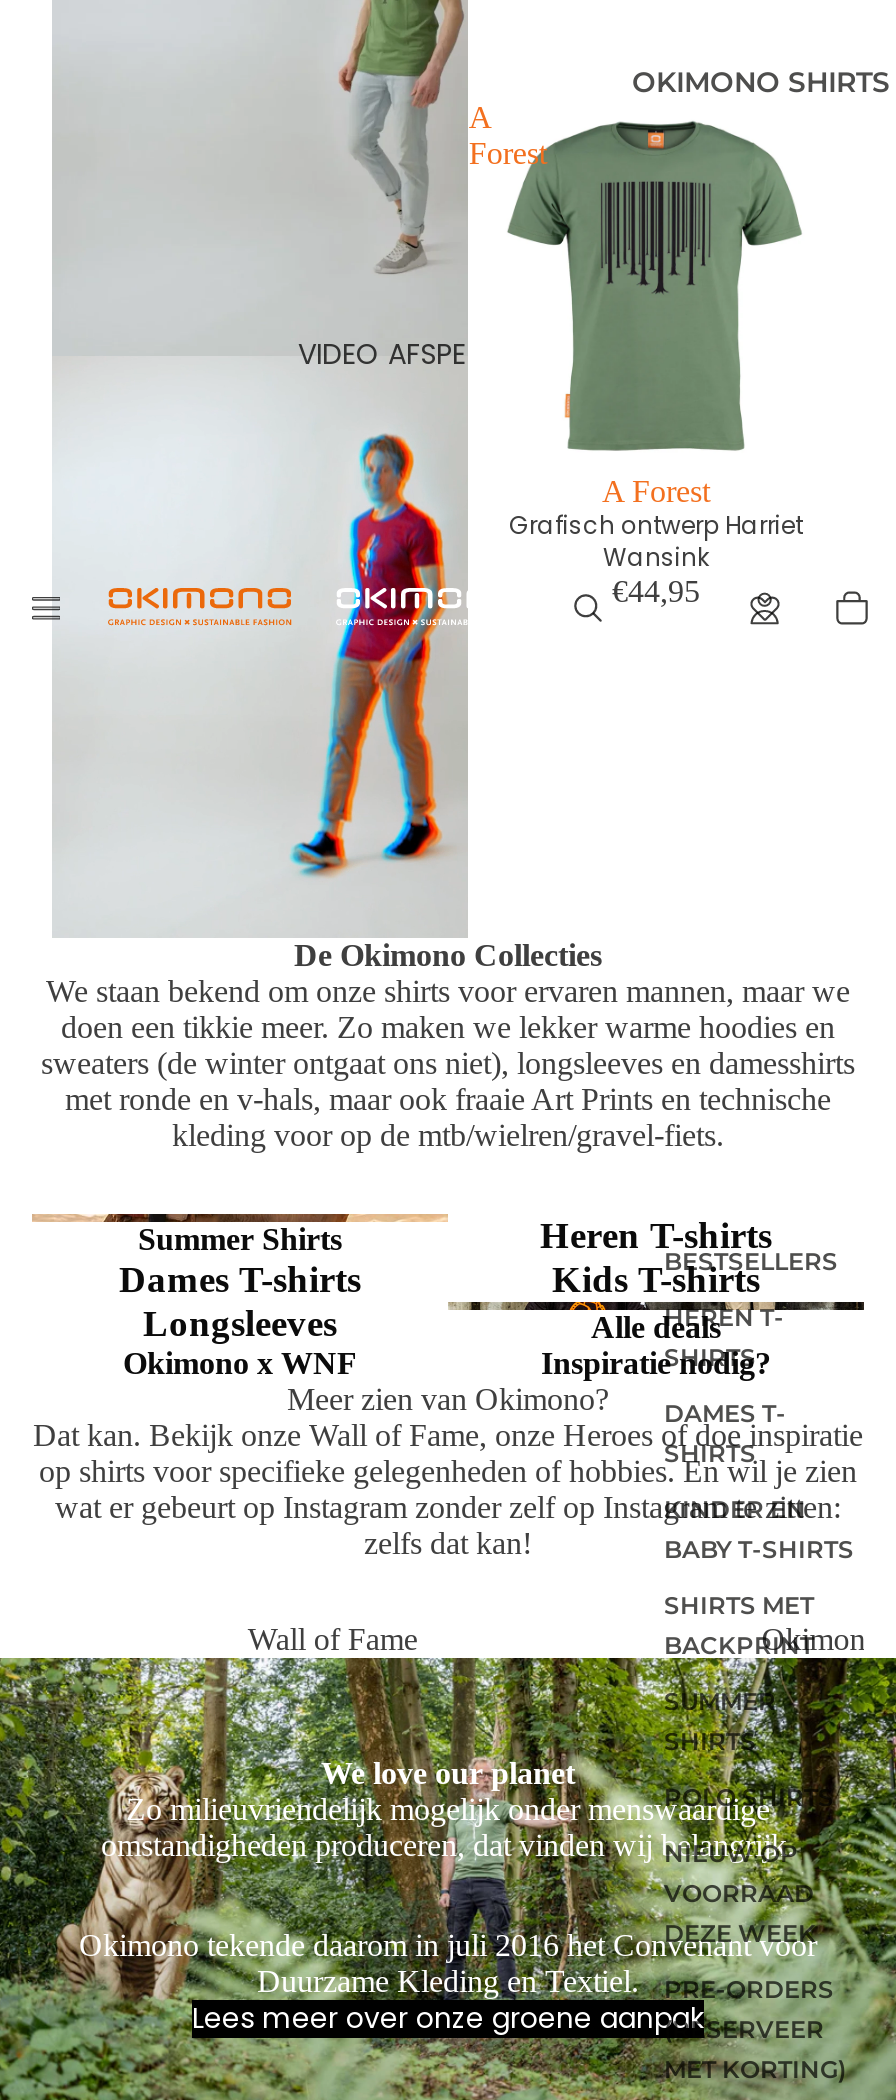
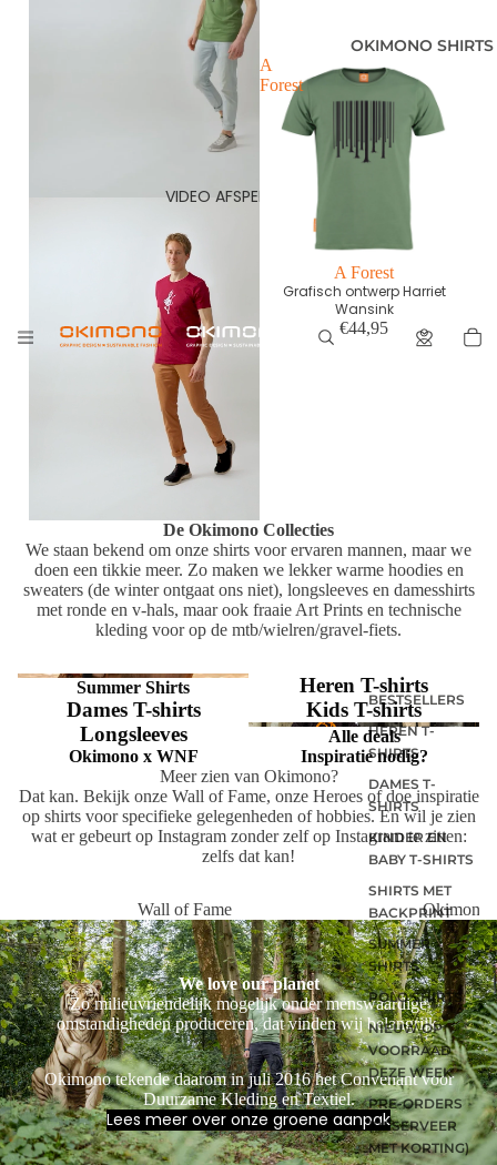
- [image]
+ [image]
